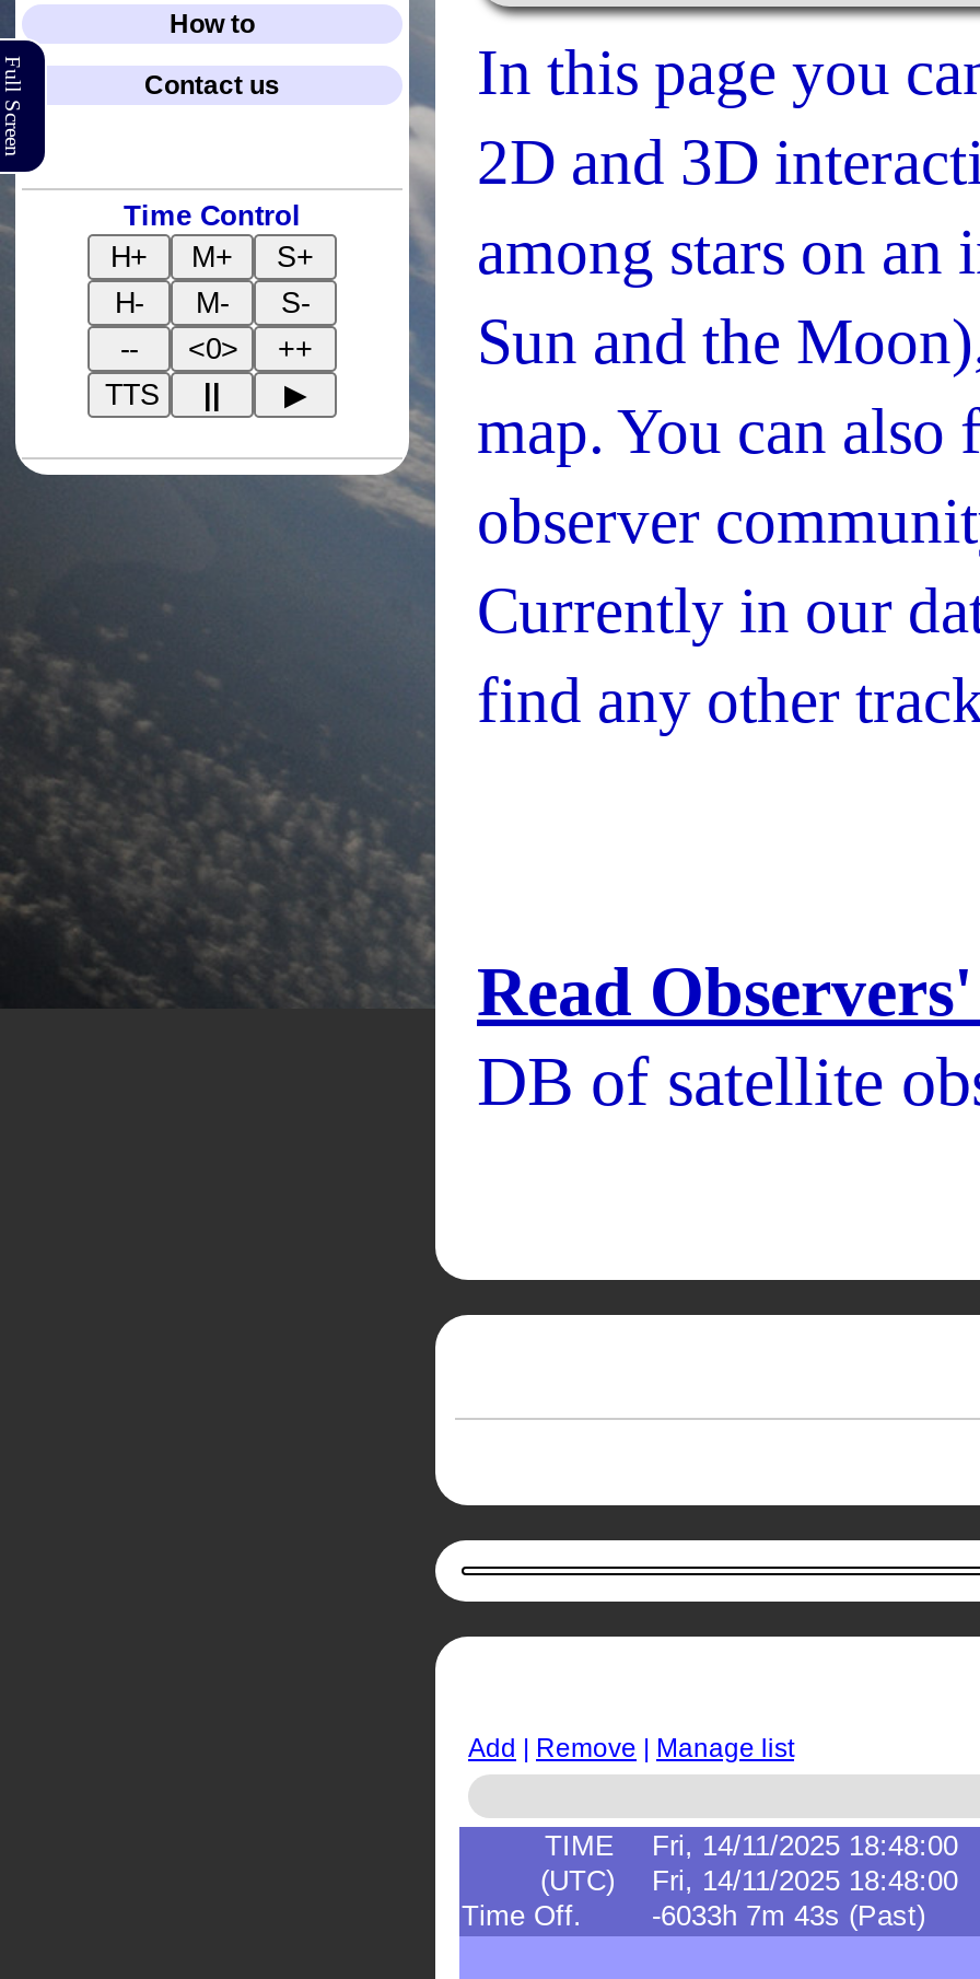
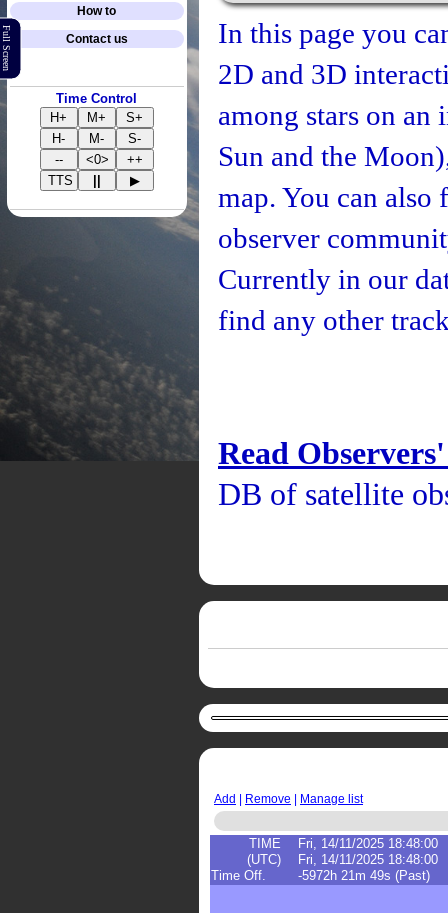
- -6033h 7m 43s (Past)
+ -5972h 21m 49s (Past)
